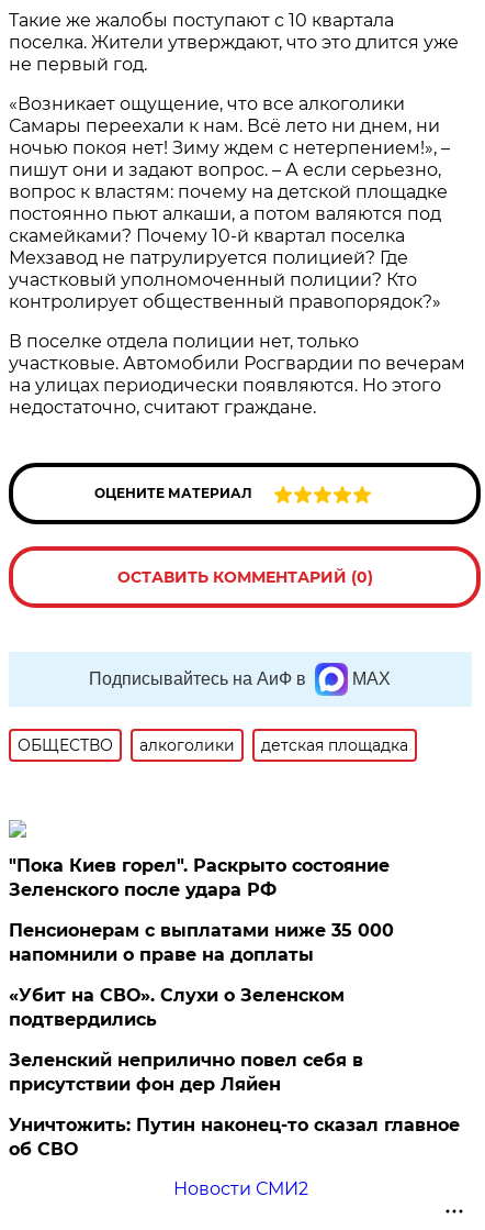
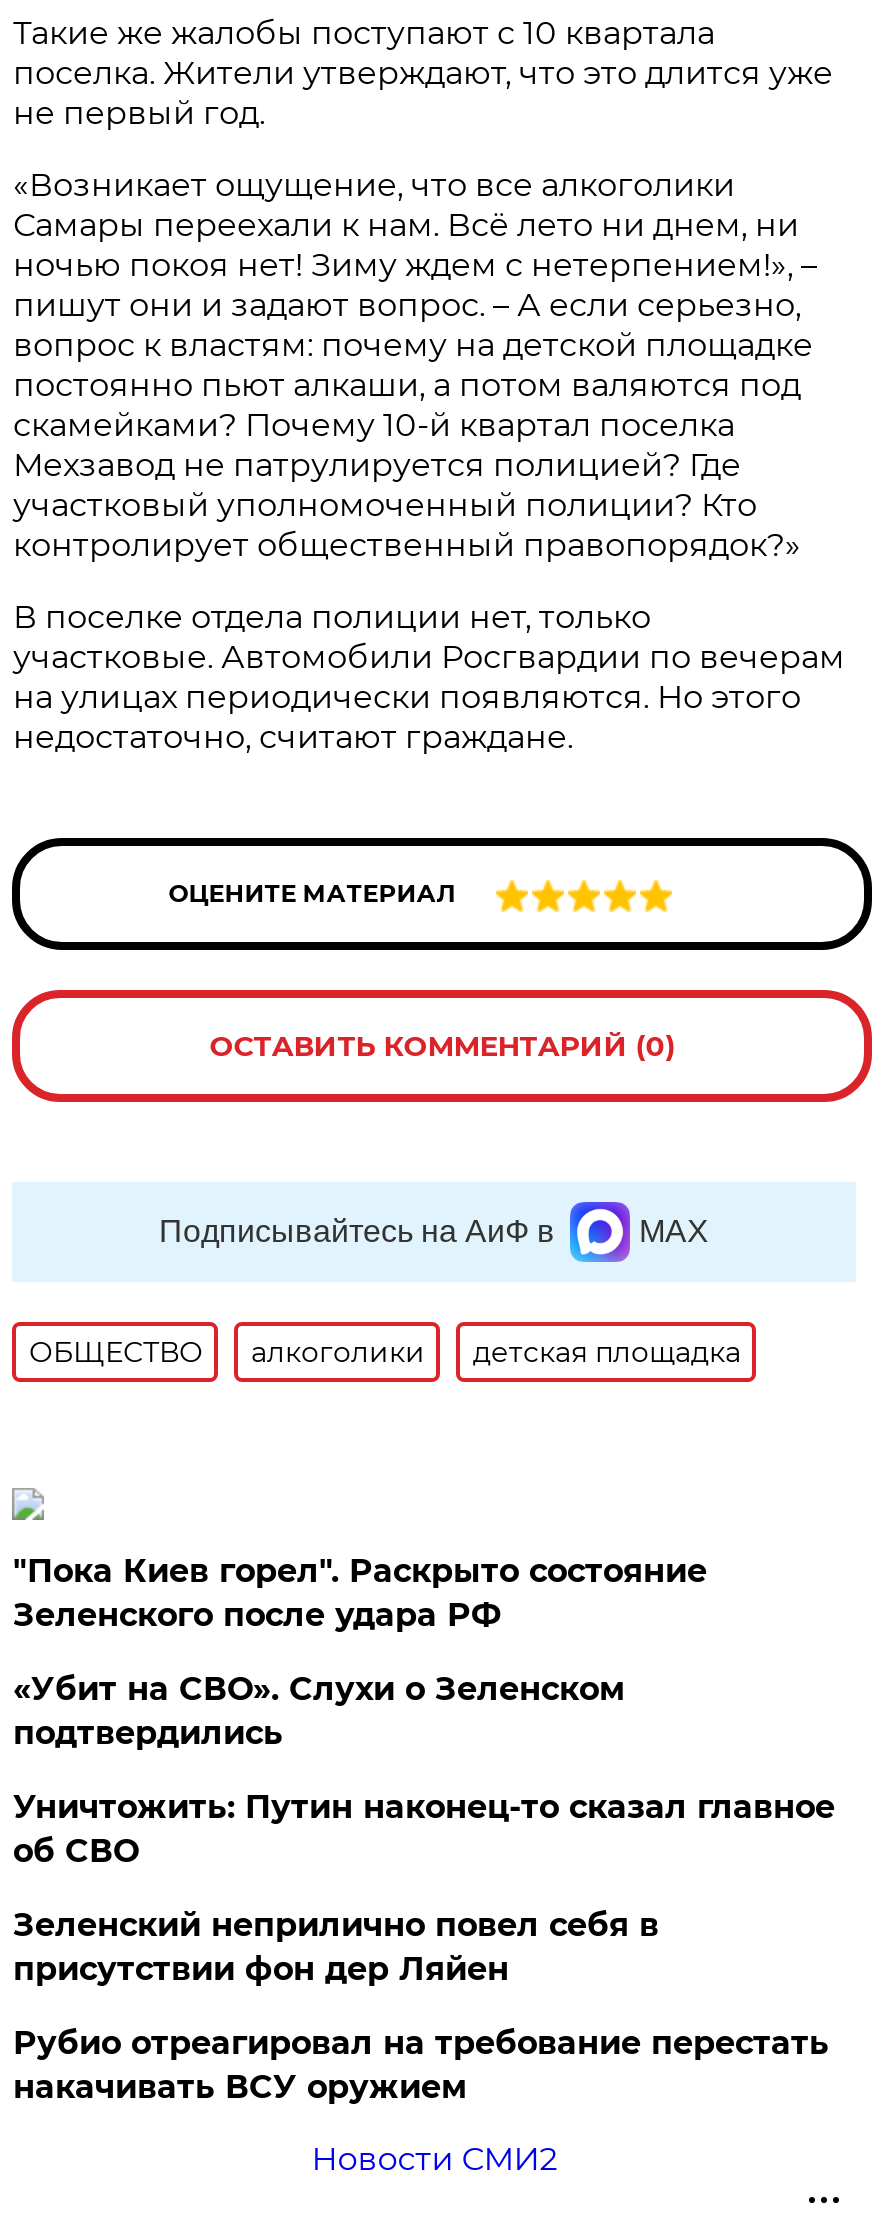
- Пенсионерам с выплатами ниже 35 000
- напомнили о праве на доплаты

moved up: «Убит на СВО». Слухи о Зеленском | подтвердились

+ Рубио отреагировал на требование перестать
+ накачивать ВСУ оружием

moved up: Уничтожить: Путин наконец-то сказал главное | об СВО
